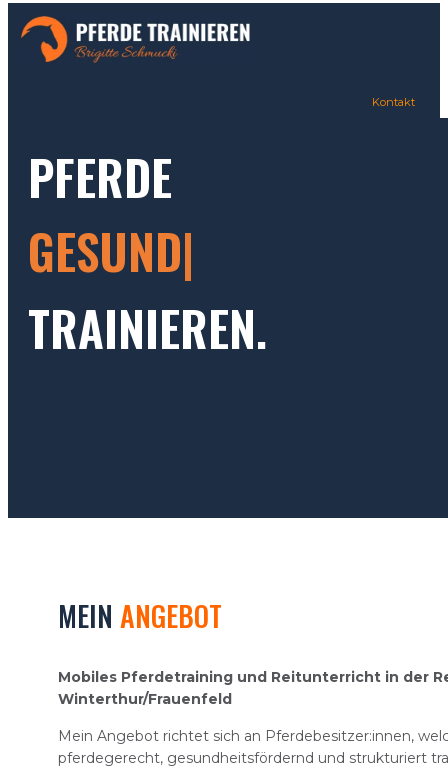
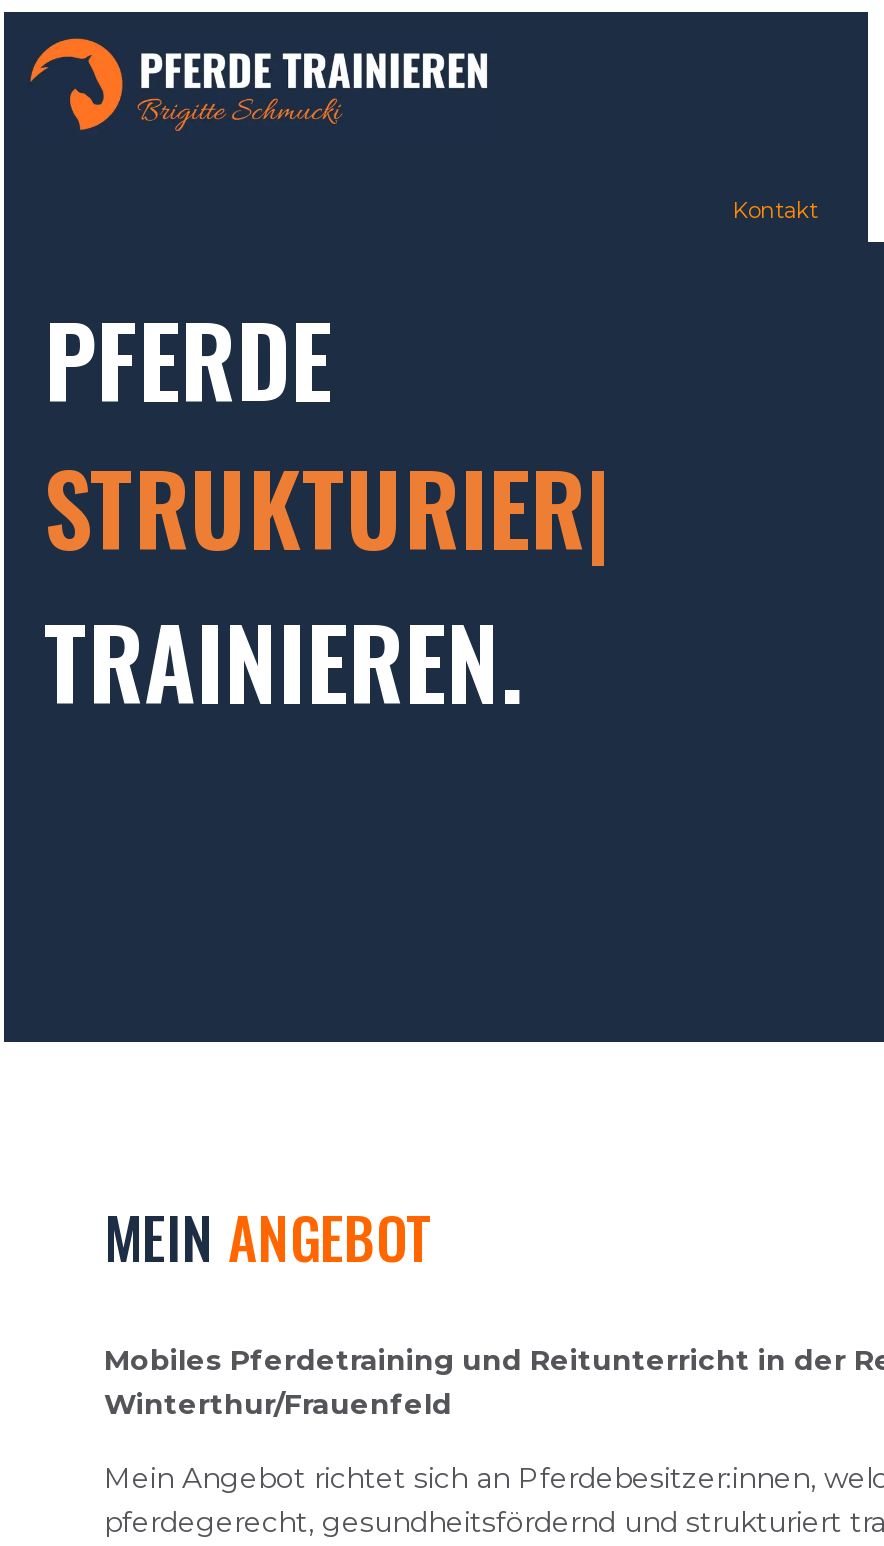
- GESUND
+ STRUKTURIERT
